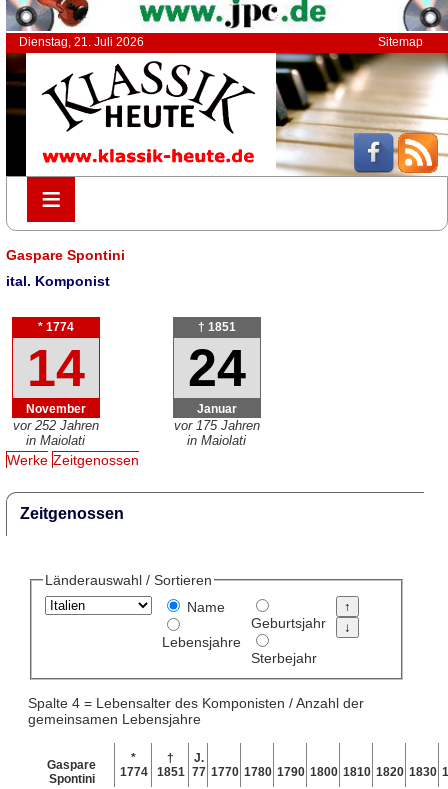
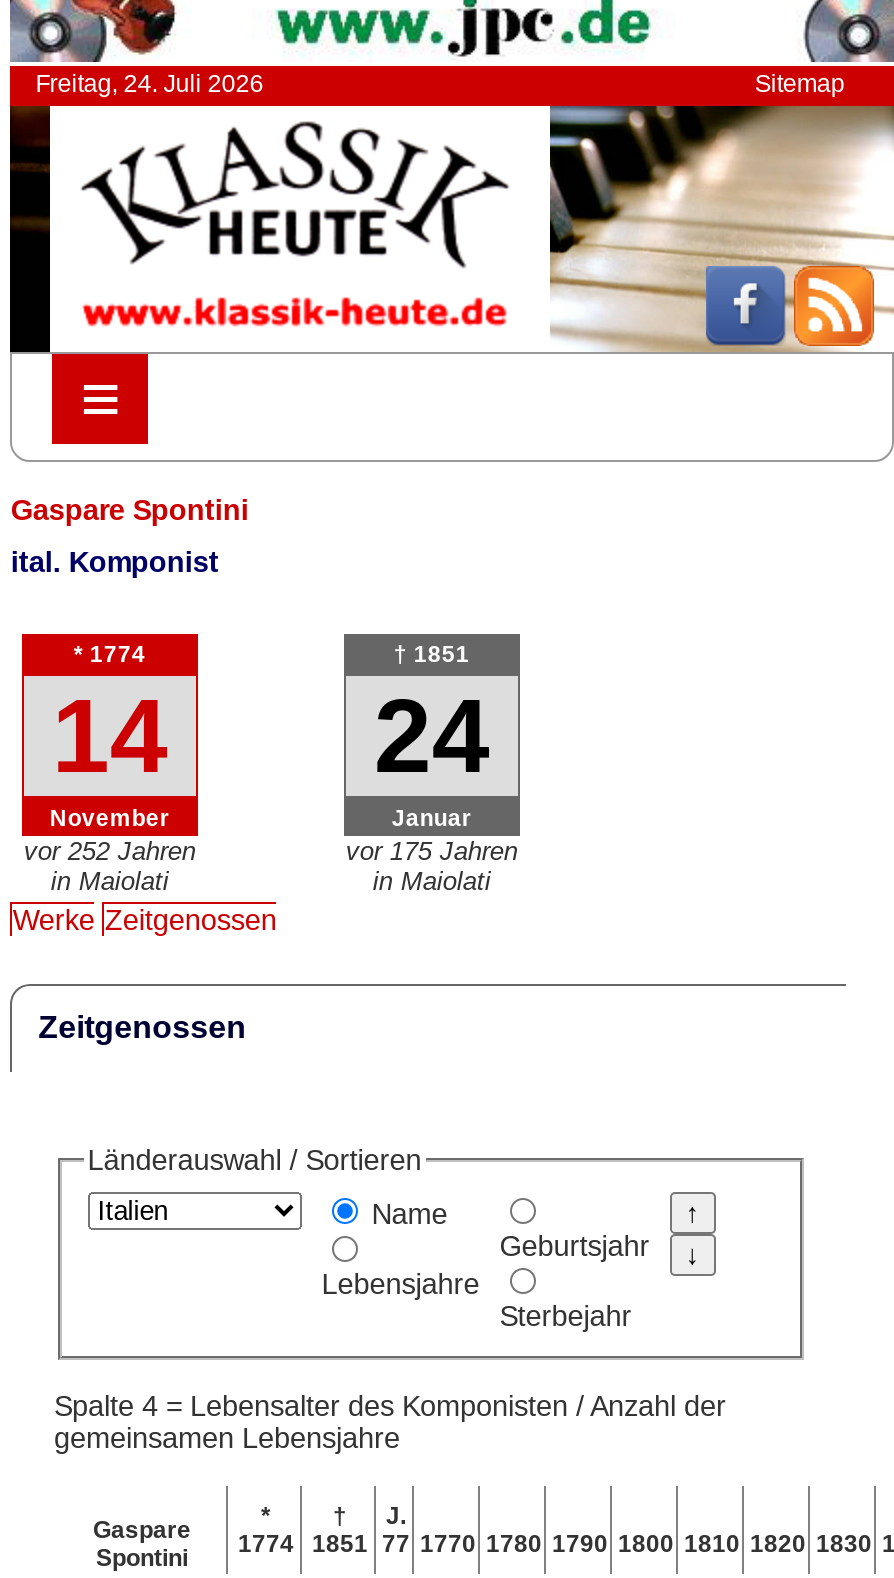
- Dienstag, 21. Juli 2026
+ Freitag, 24. Juli 2026
